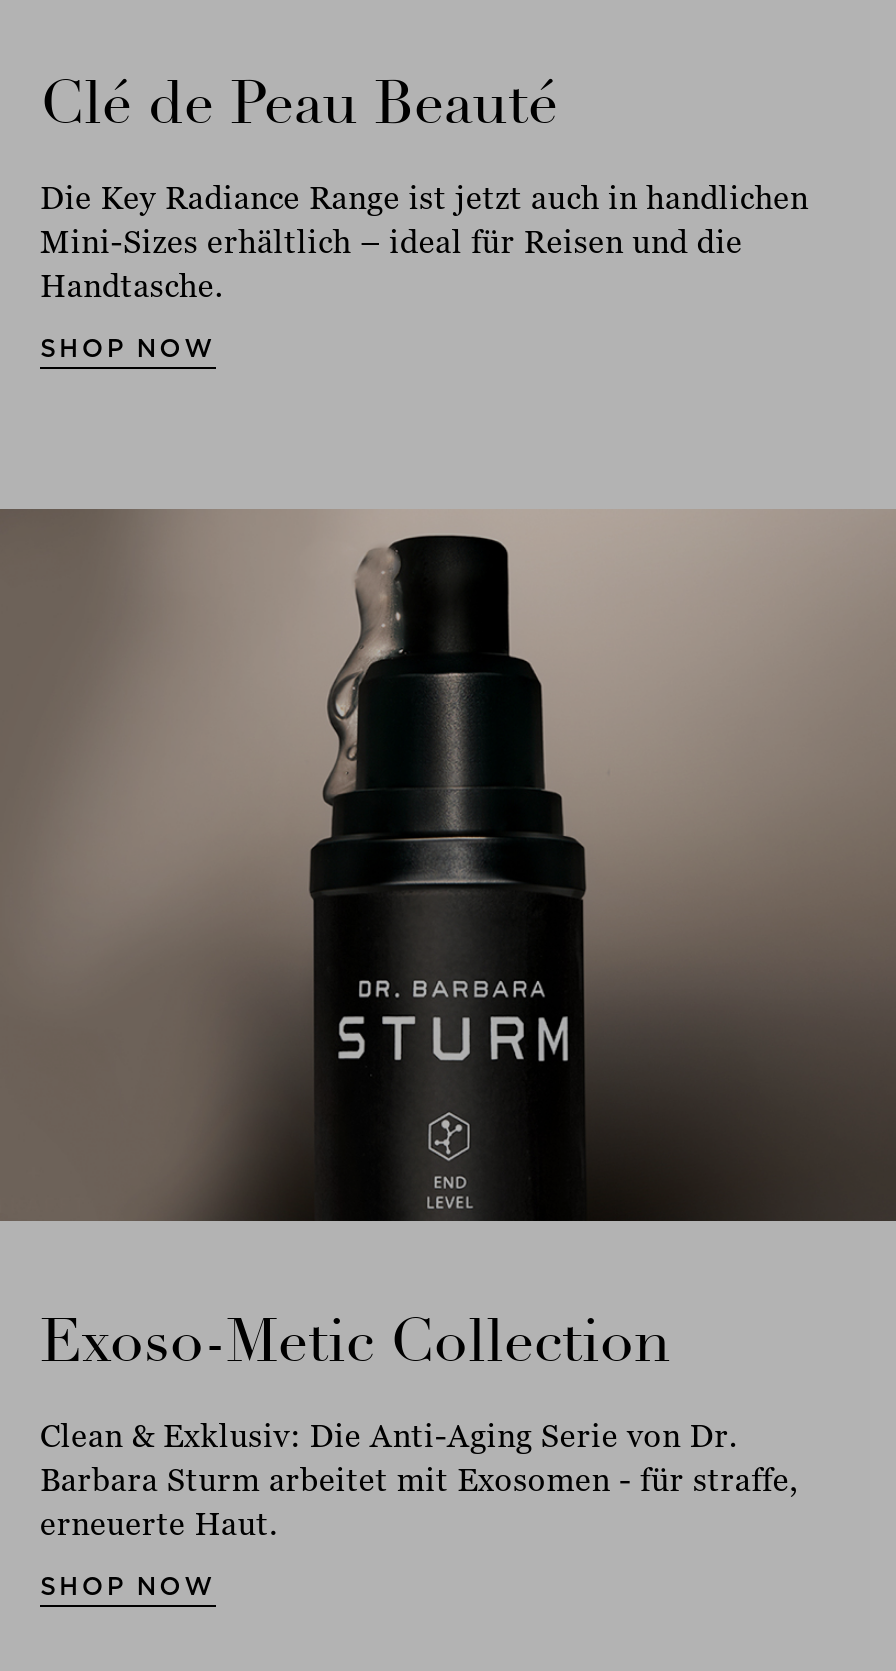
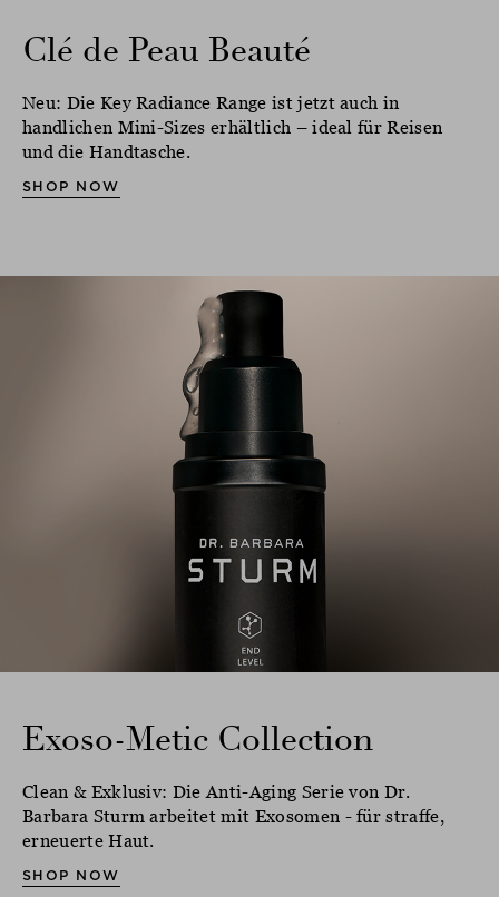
- Die Key Radiance Range ist jetzt auch in handlichen
- Mini-Sizes erhältlich – ideal für Reisen und die
- Handtasche.
+ Neu: Die Key Radiance Range ist jetzt auch in
+ handlichen Mini-Sizes erhältlich – ideal für Reisen
+ und die Handtasche.
